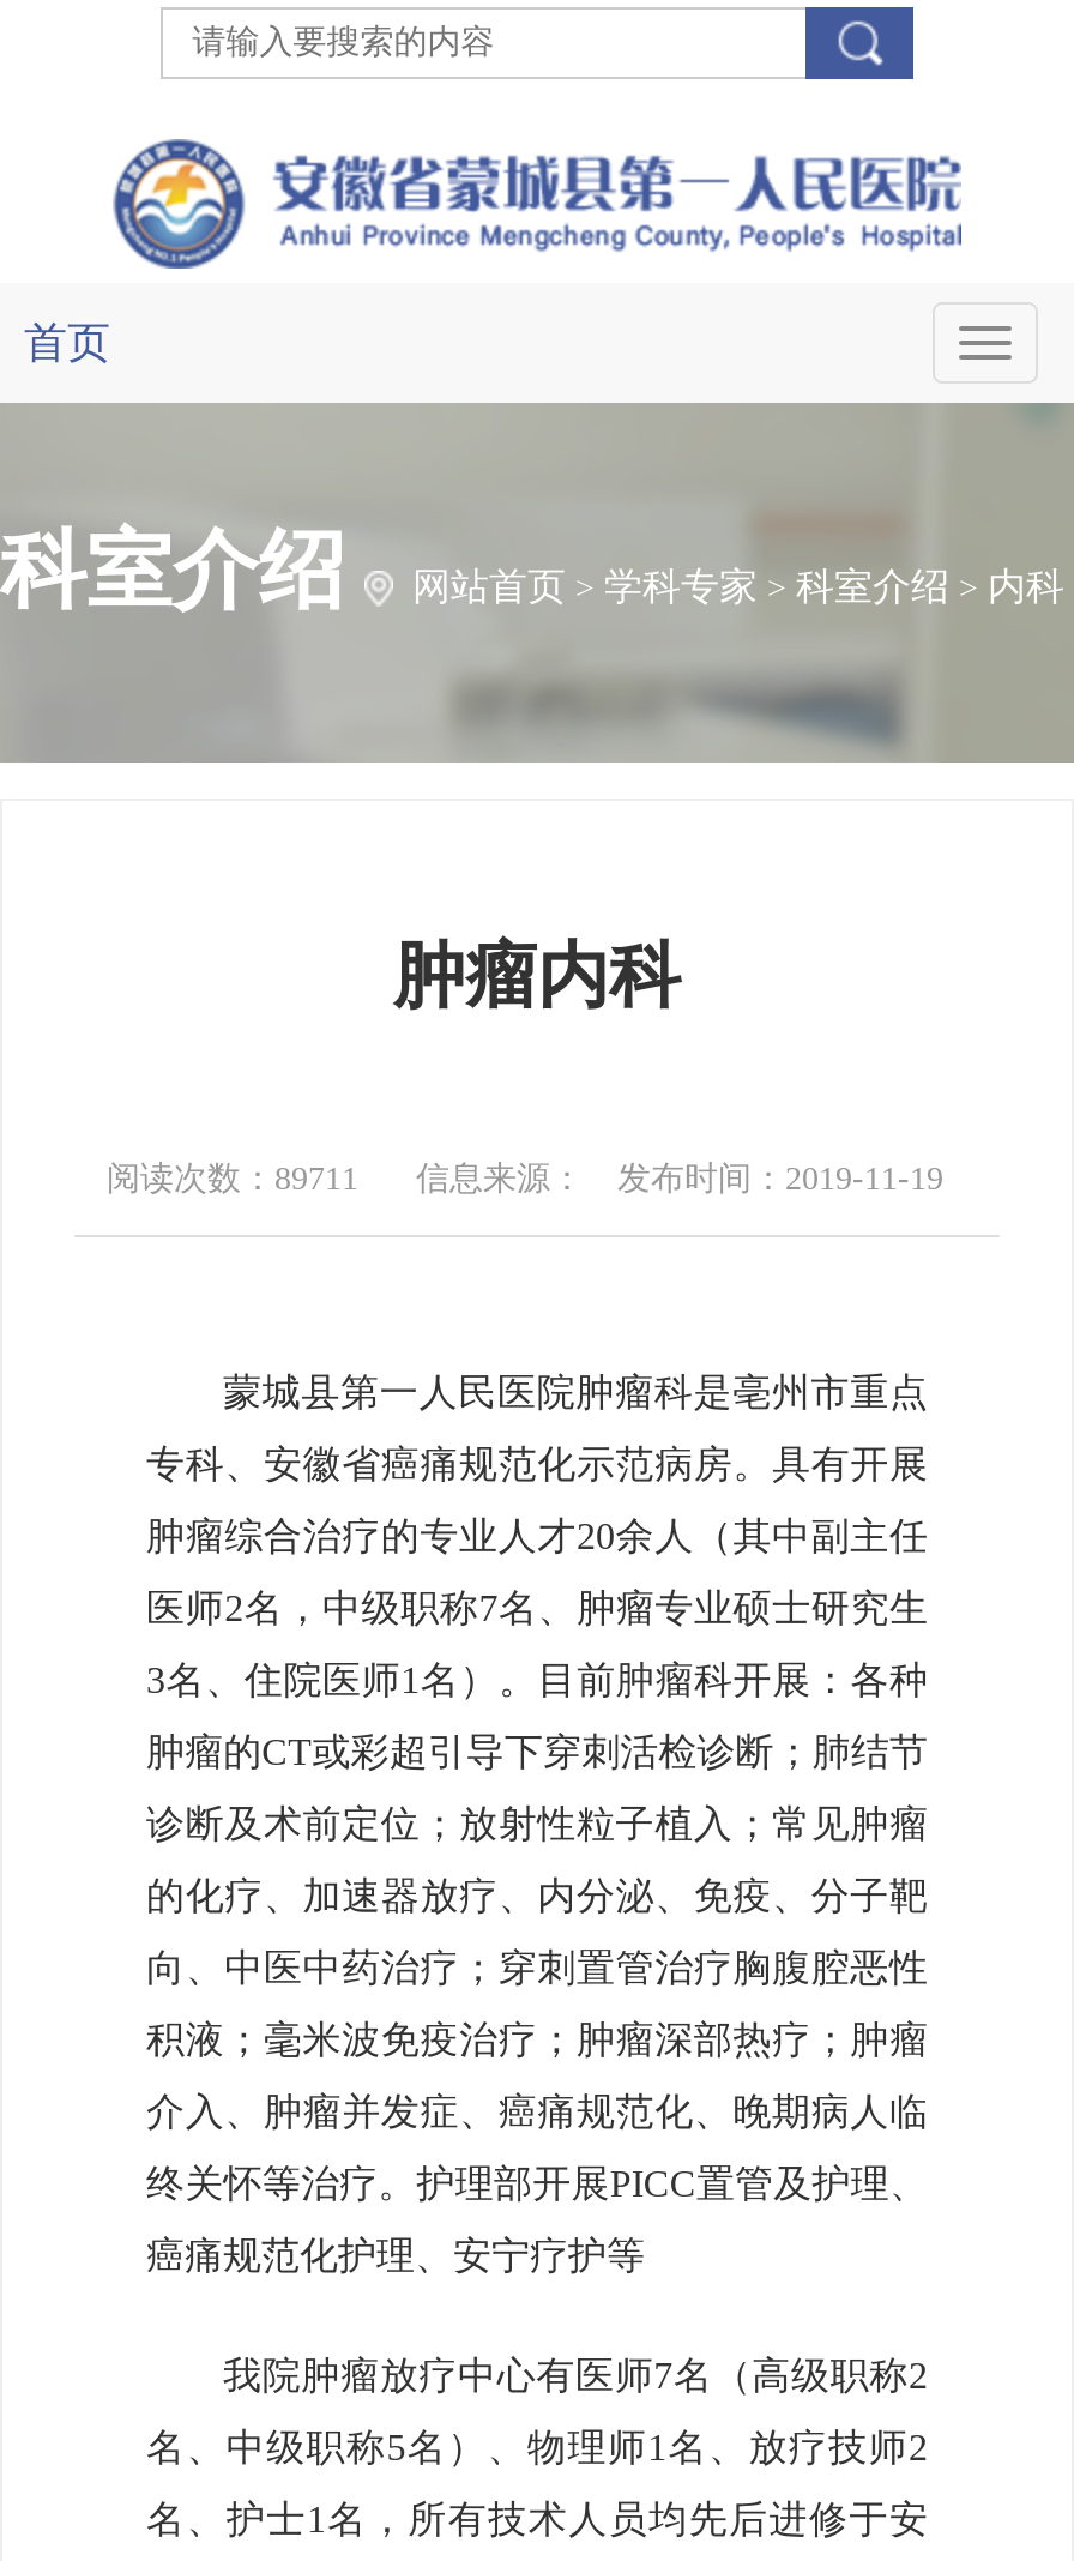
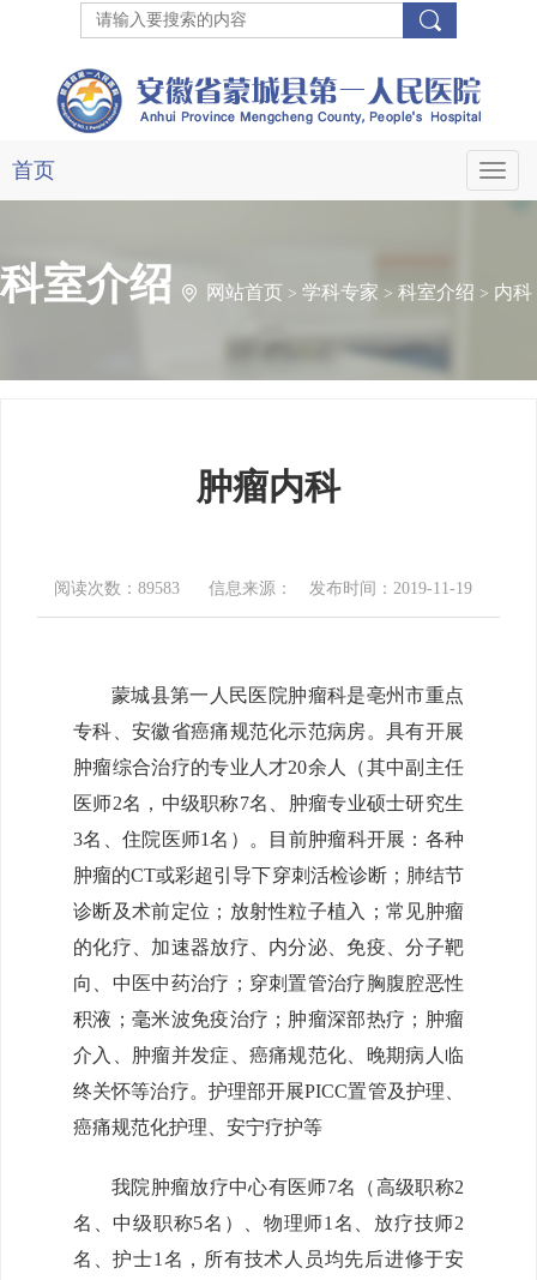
- 阅读次数：89711 信息来源： 发布时间：2019-11-19
+ 阅读次数：89583 信息来源： 发布时间：2019-11-19
